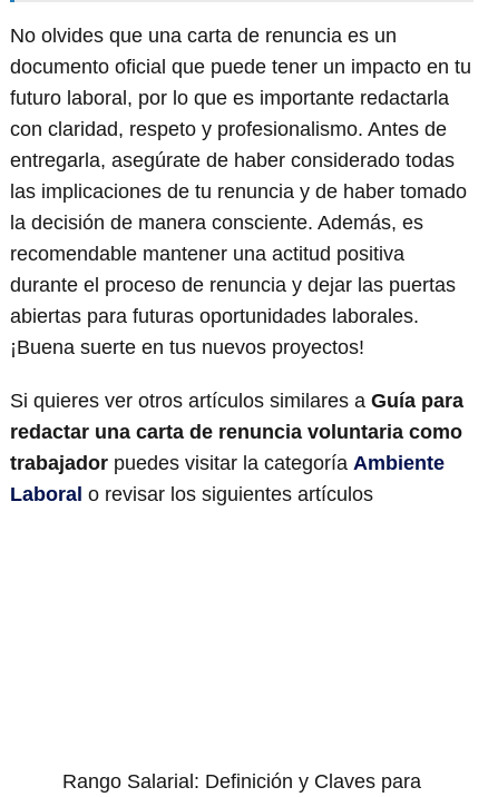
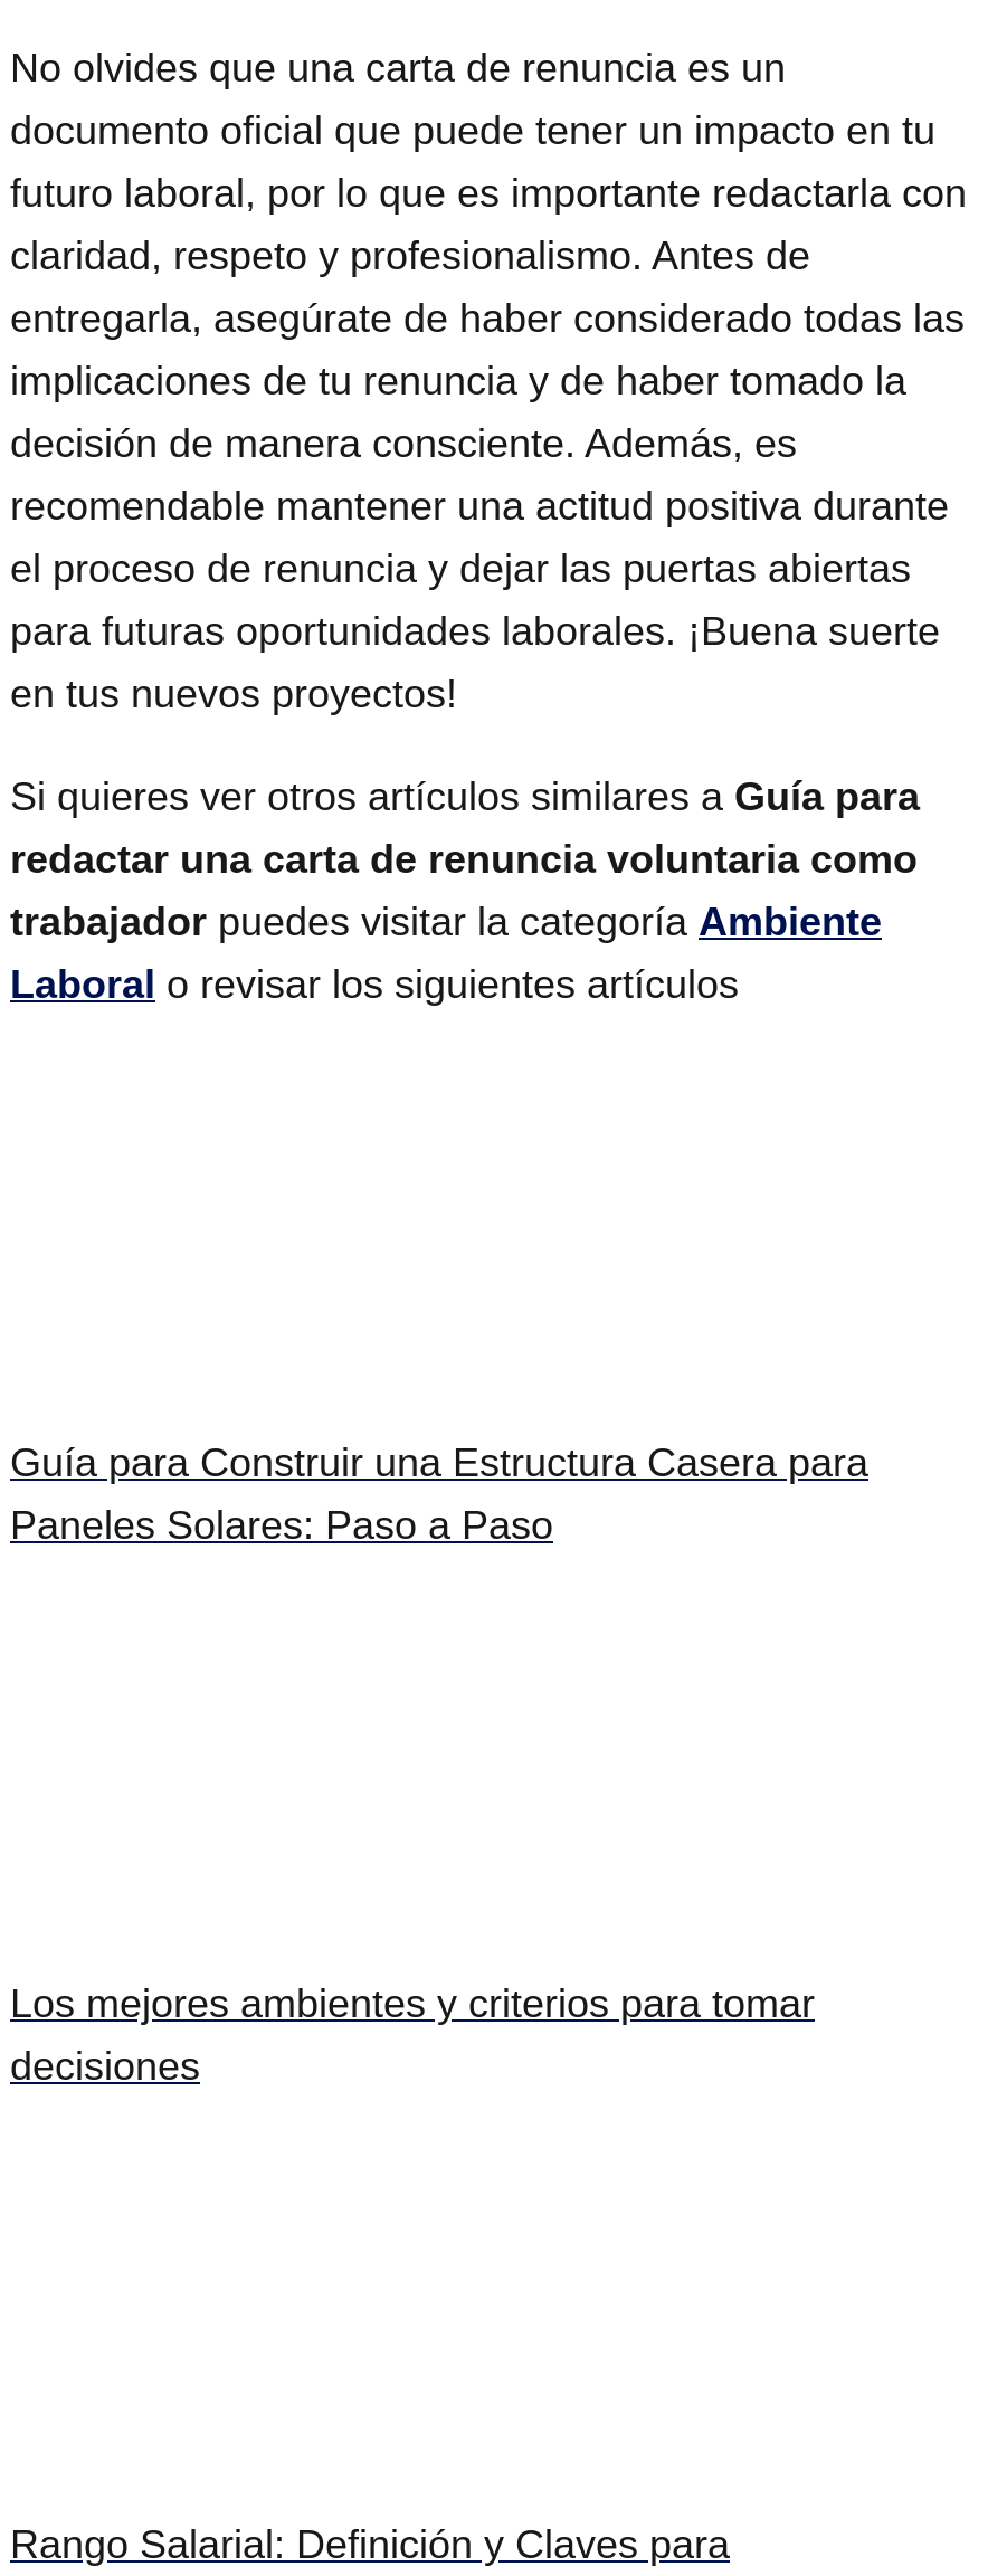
+ Guía para Construir una Estructura Casera para
+ Paneles Solares: Paso a Paso

+ Los mejores ambientes y criterios para tomar
+ decisiones
